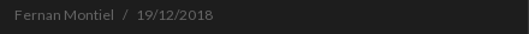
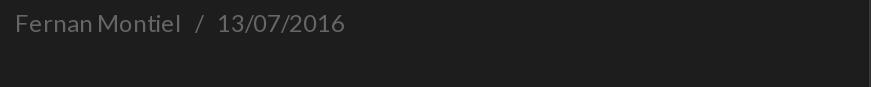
- Fernan Montiel 19/12/2018
+ Fernan Montiel 13/07/2016
